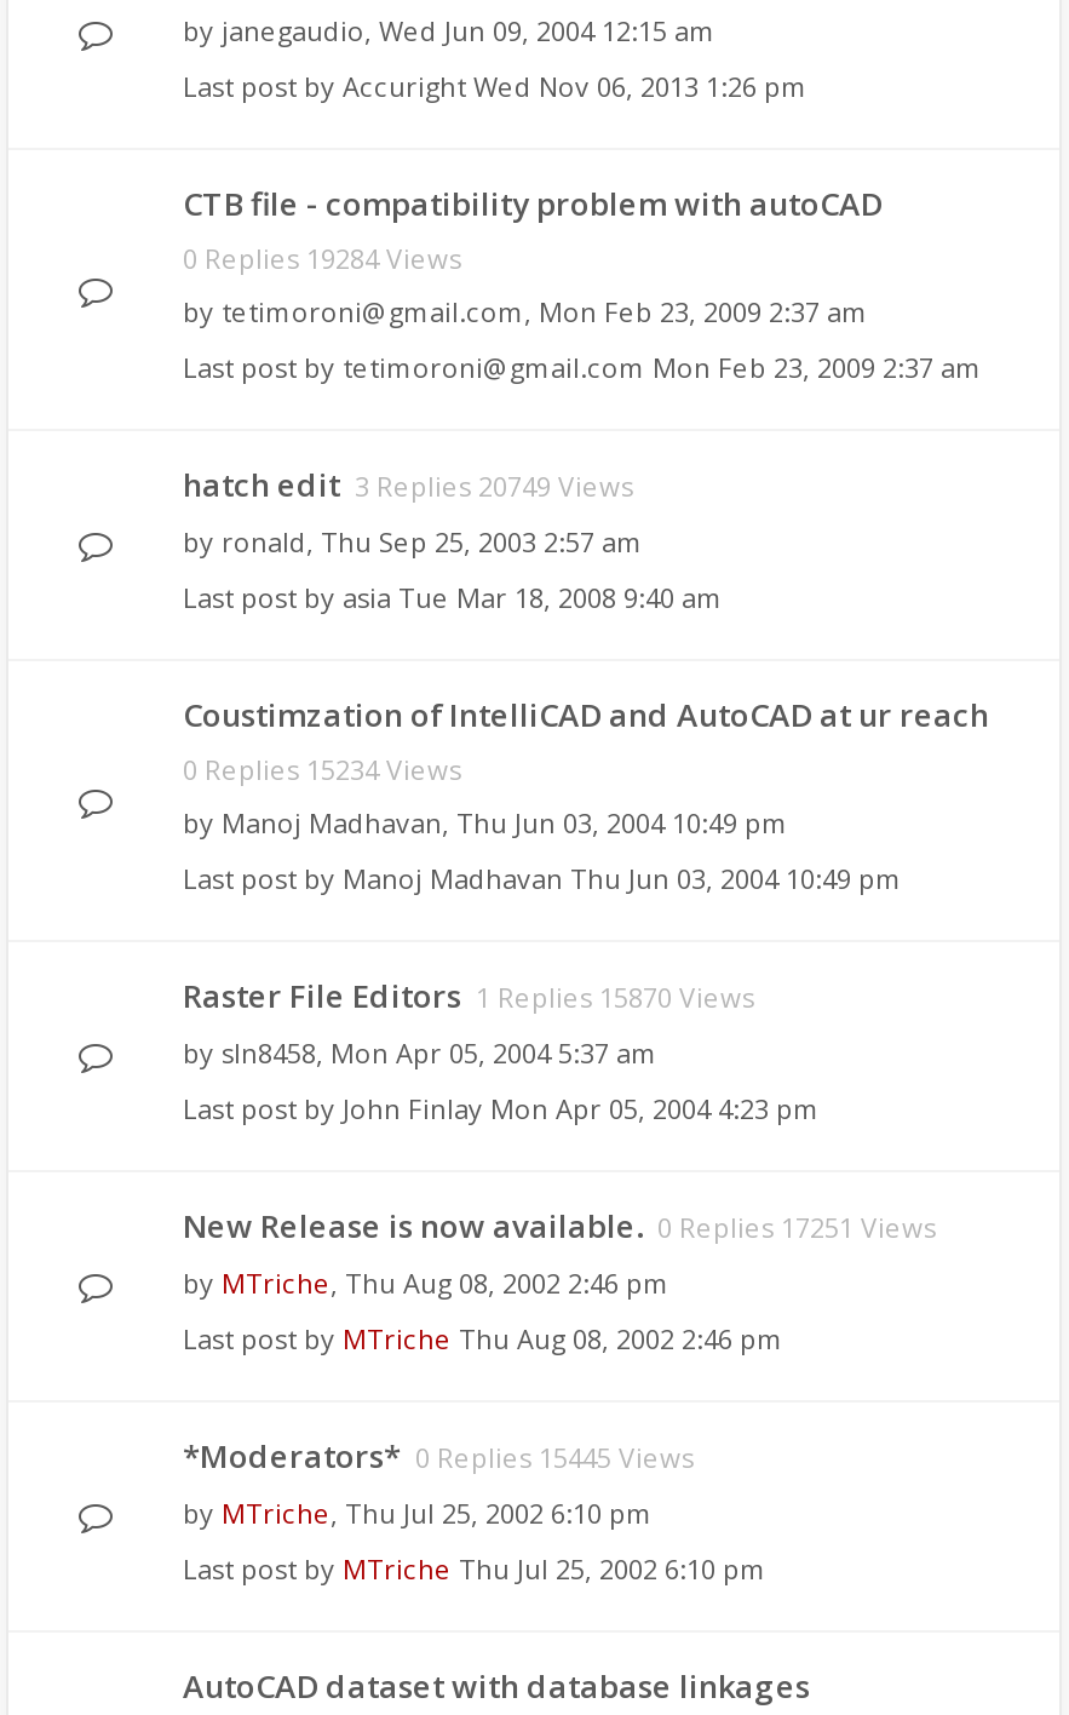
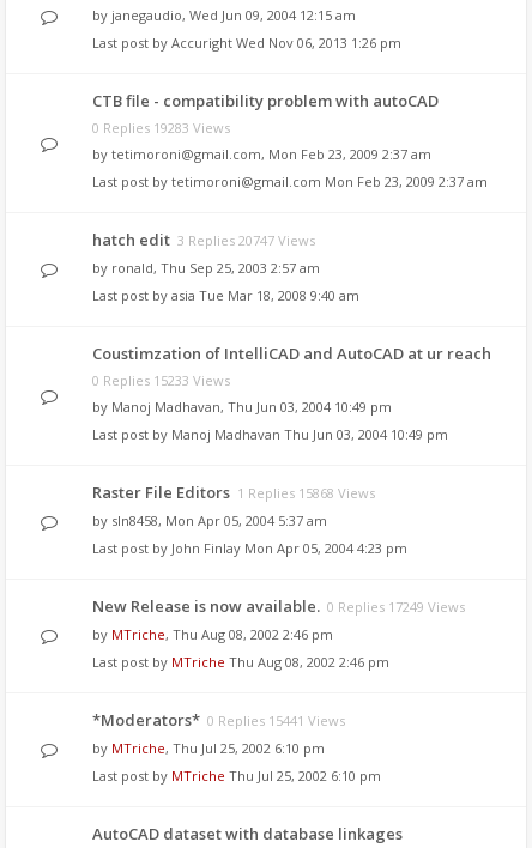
- 0 Replies 19284 Views
+ 0 Replies 19283 Views

- hatch edit 3 Replies 20749 Views
+ hatch edit 3 Replies 20747 Views

- 0 Replies 15234 Views
+ 0 Replies 15233 Views

- Raster File Editors 1 Replies 15870 Views
+ Raster File Editors 1 Replies 15868 Views

- New Release is now available. 0 Replies 17251 Views
+ New Release is now available. 0 Replies 17249 Views

- *Moderators* 0 Replies 15445 Views
+ *Moderators* 0 Replies 15441 Views
